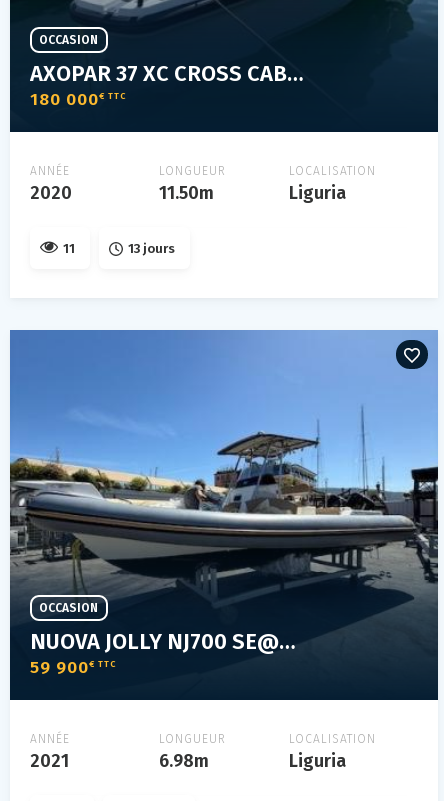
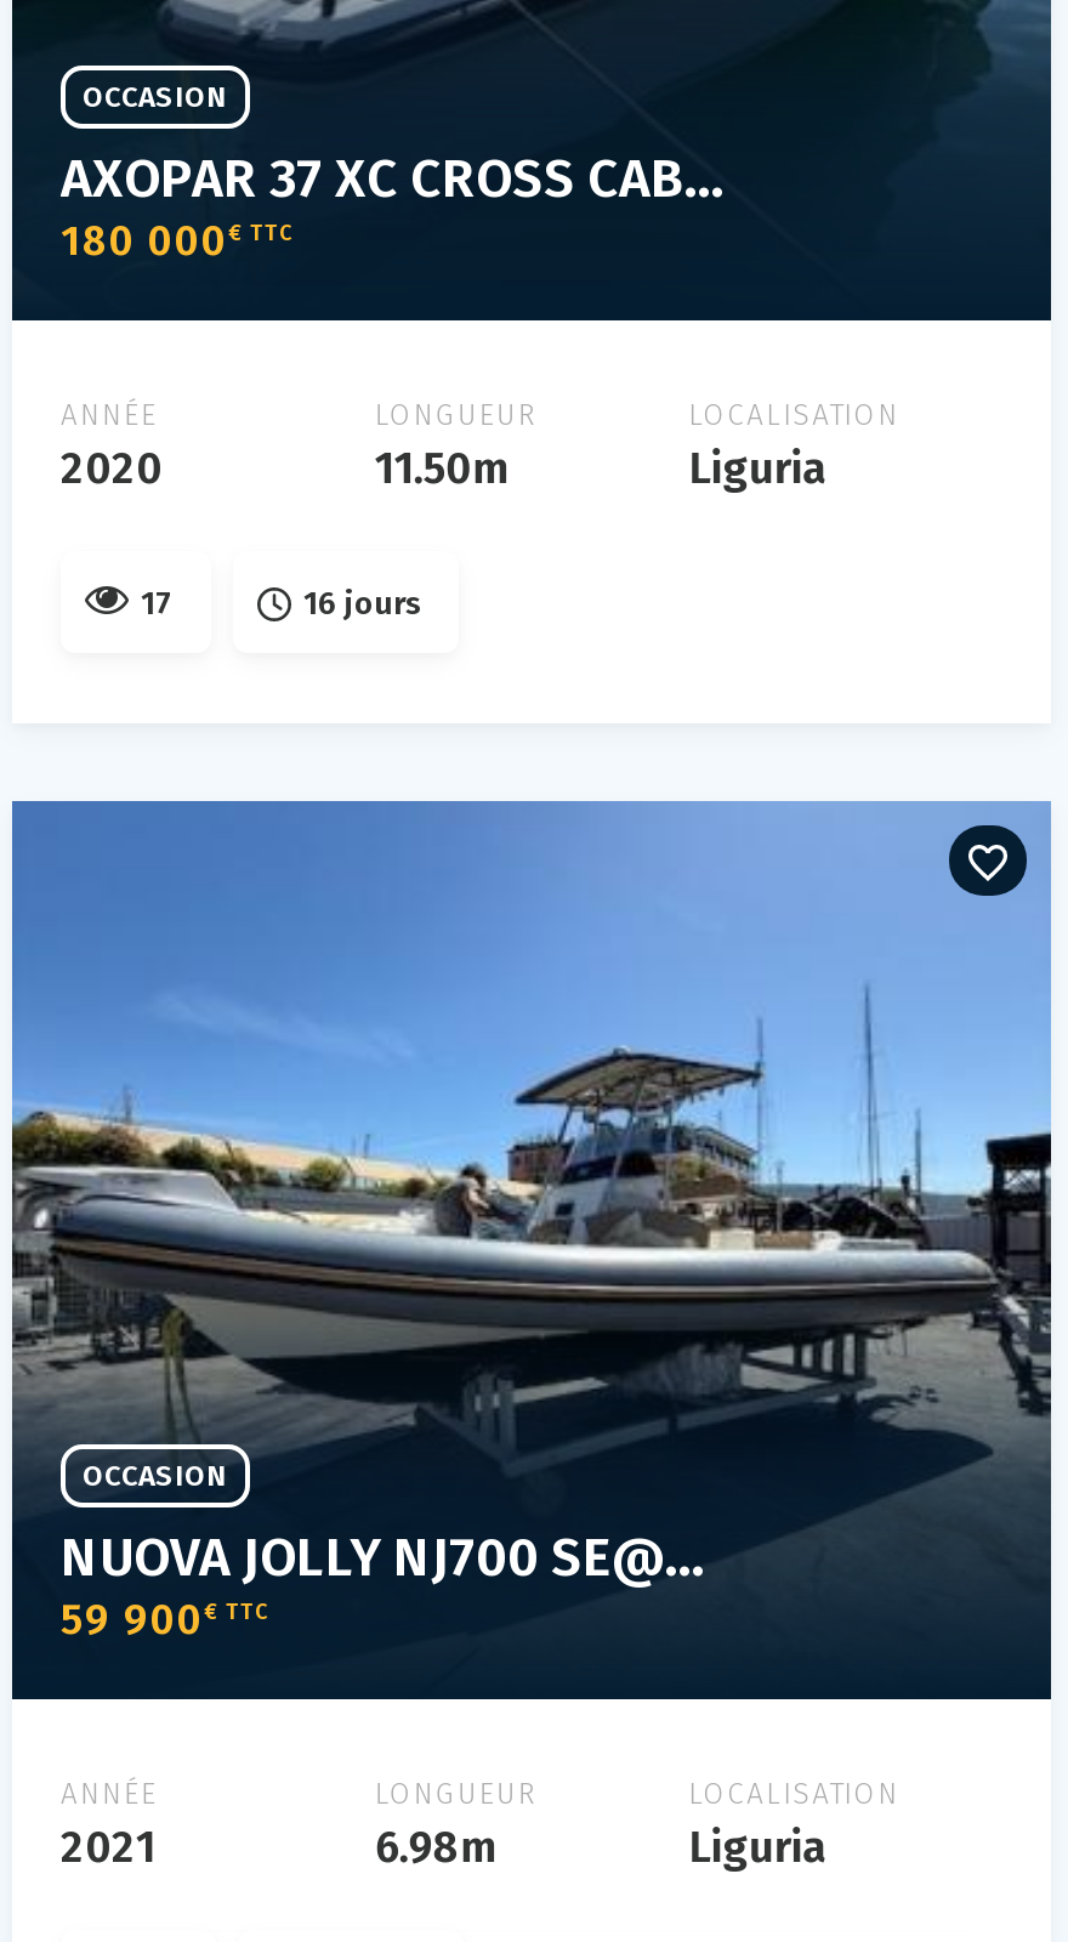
- 11
+ 17

- 13 jours
+ 16 jours
